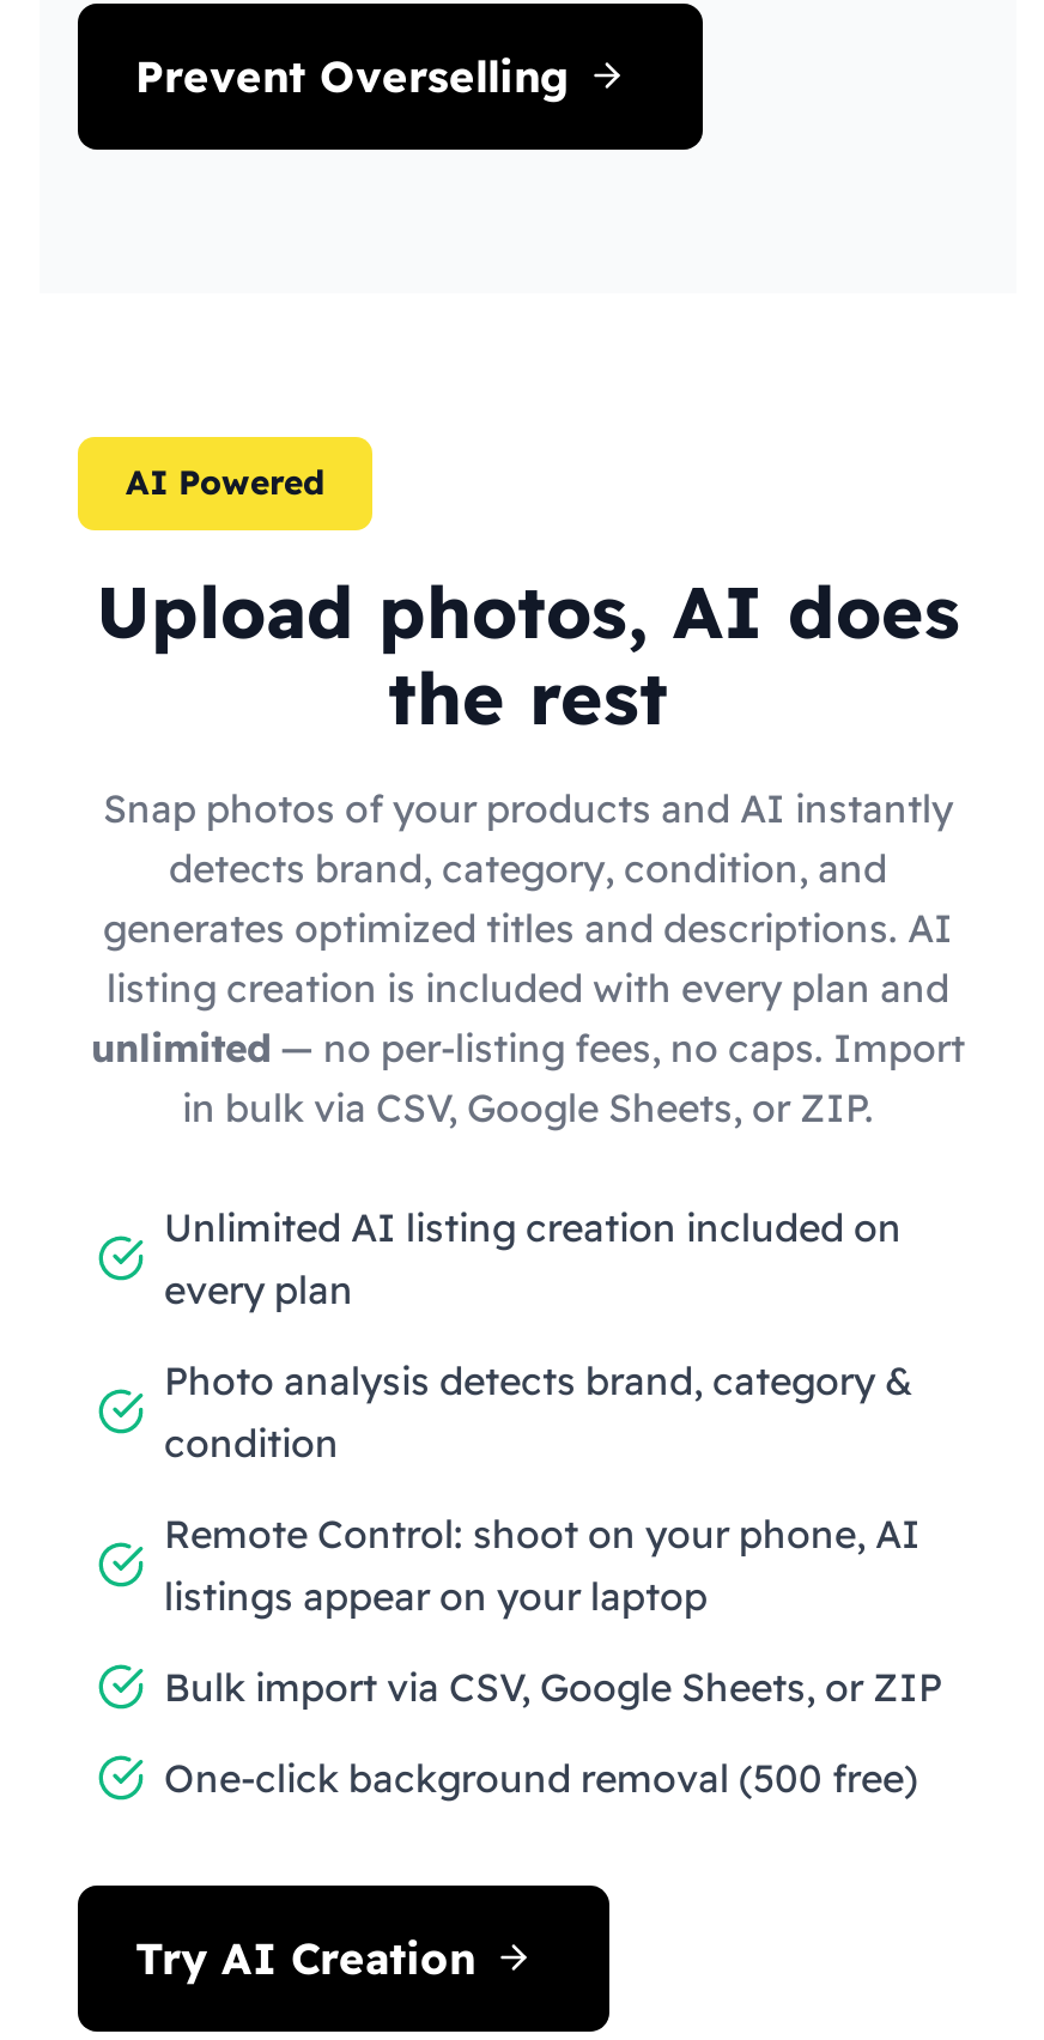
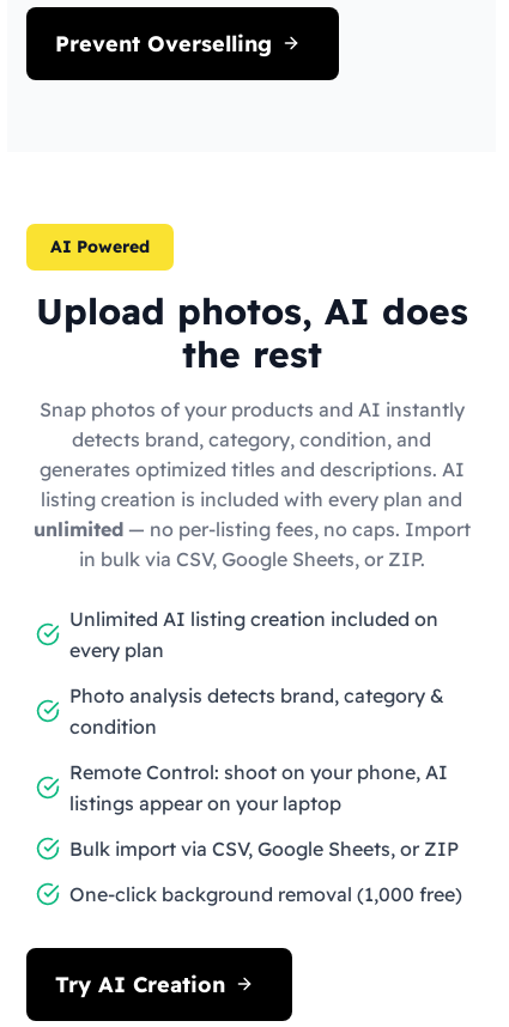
- One-click background removal (500 free)
+ One-click background removal (1,000 free)
